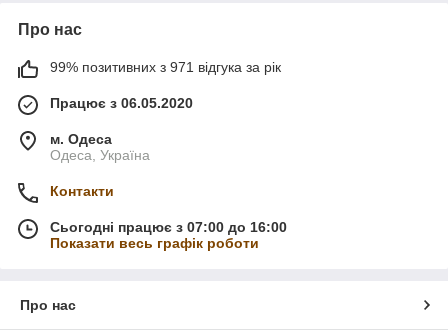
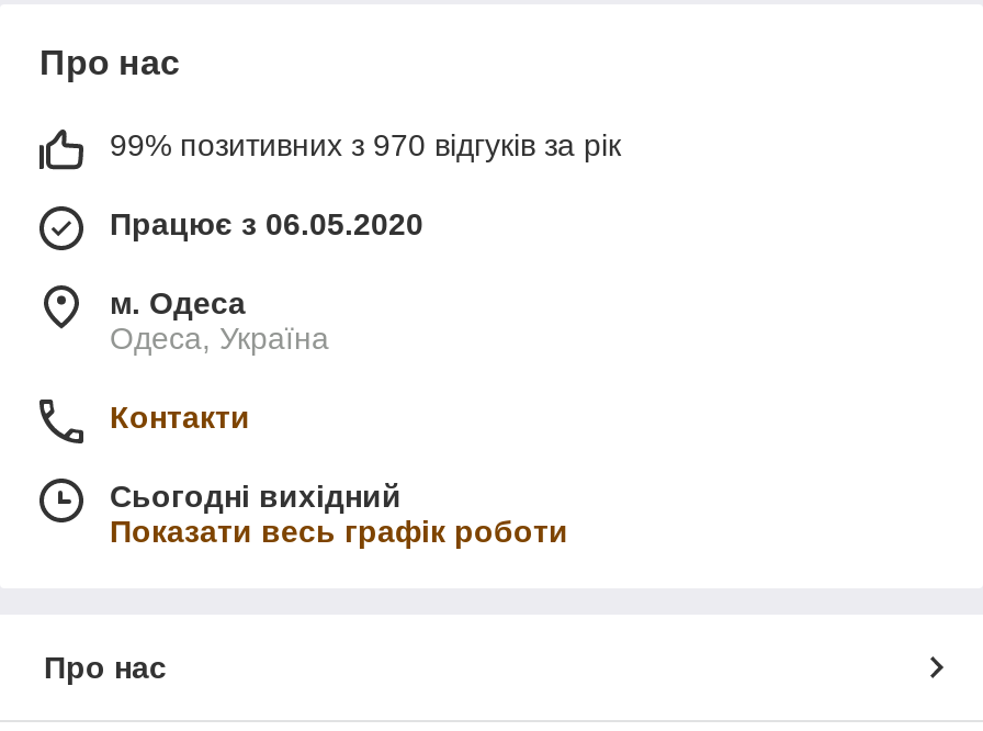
- 99% позитивних з 971 відгука за рік
+ 99% позитивних з 970 відгуків за рік

- Сьогодні працює з 07:00 до 16:00
+ Сьогодні вихідний
